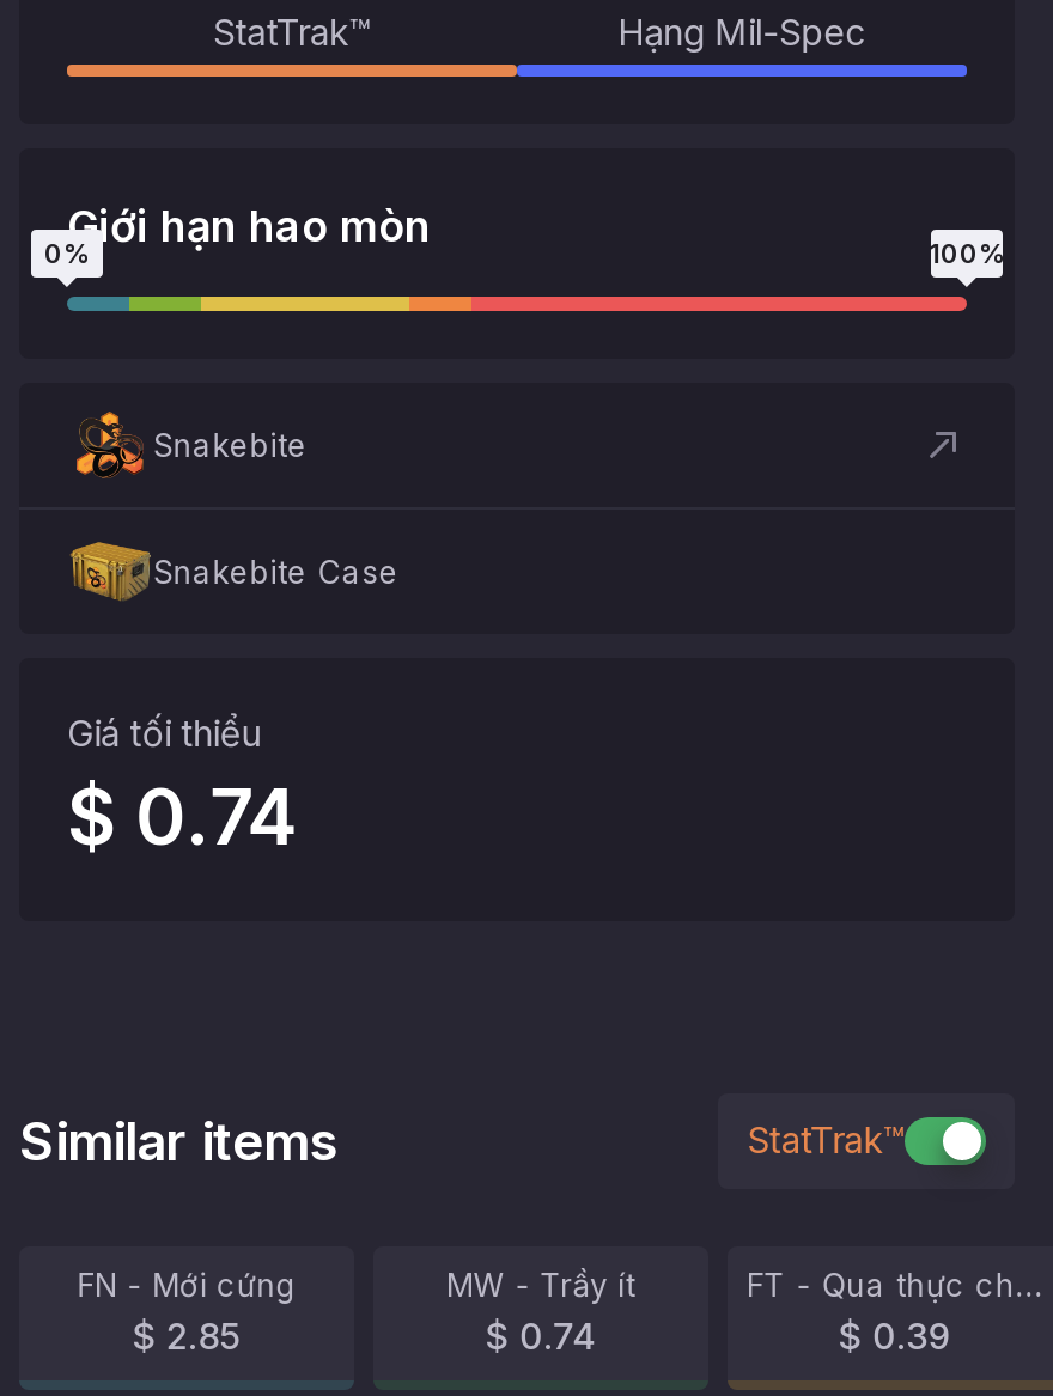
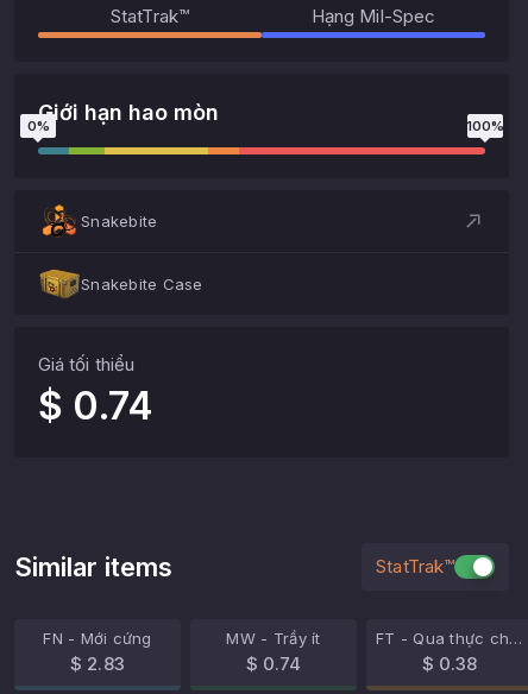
- $ 2.85
+ $ 2.83

- $ 0.39
+ $ 0.38
